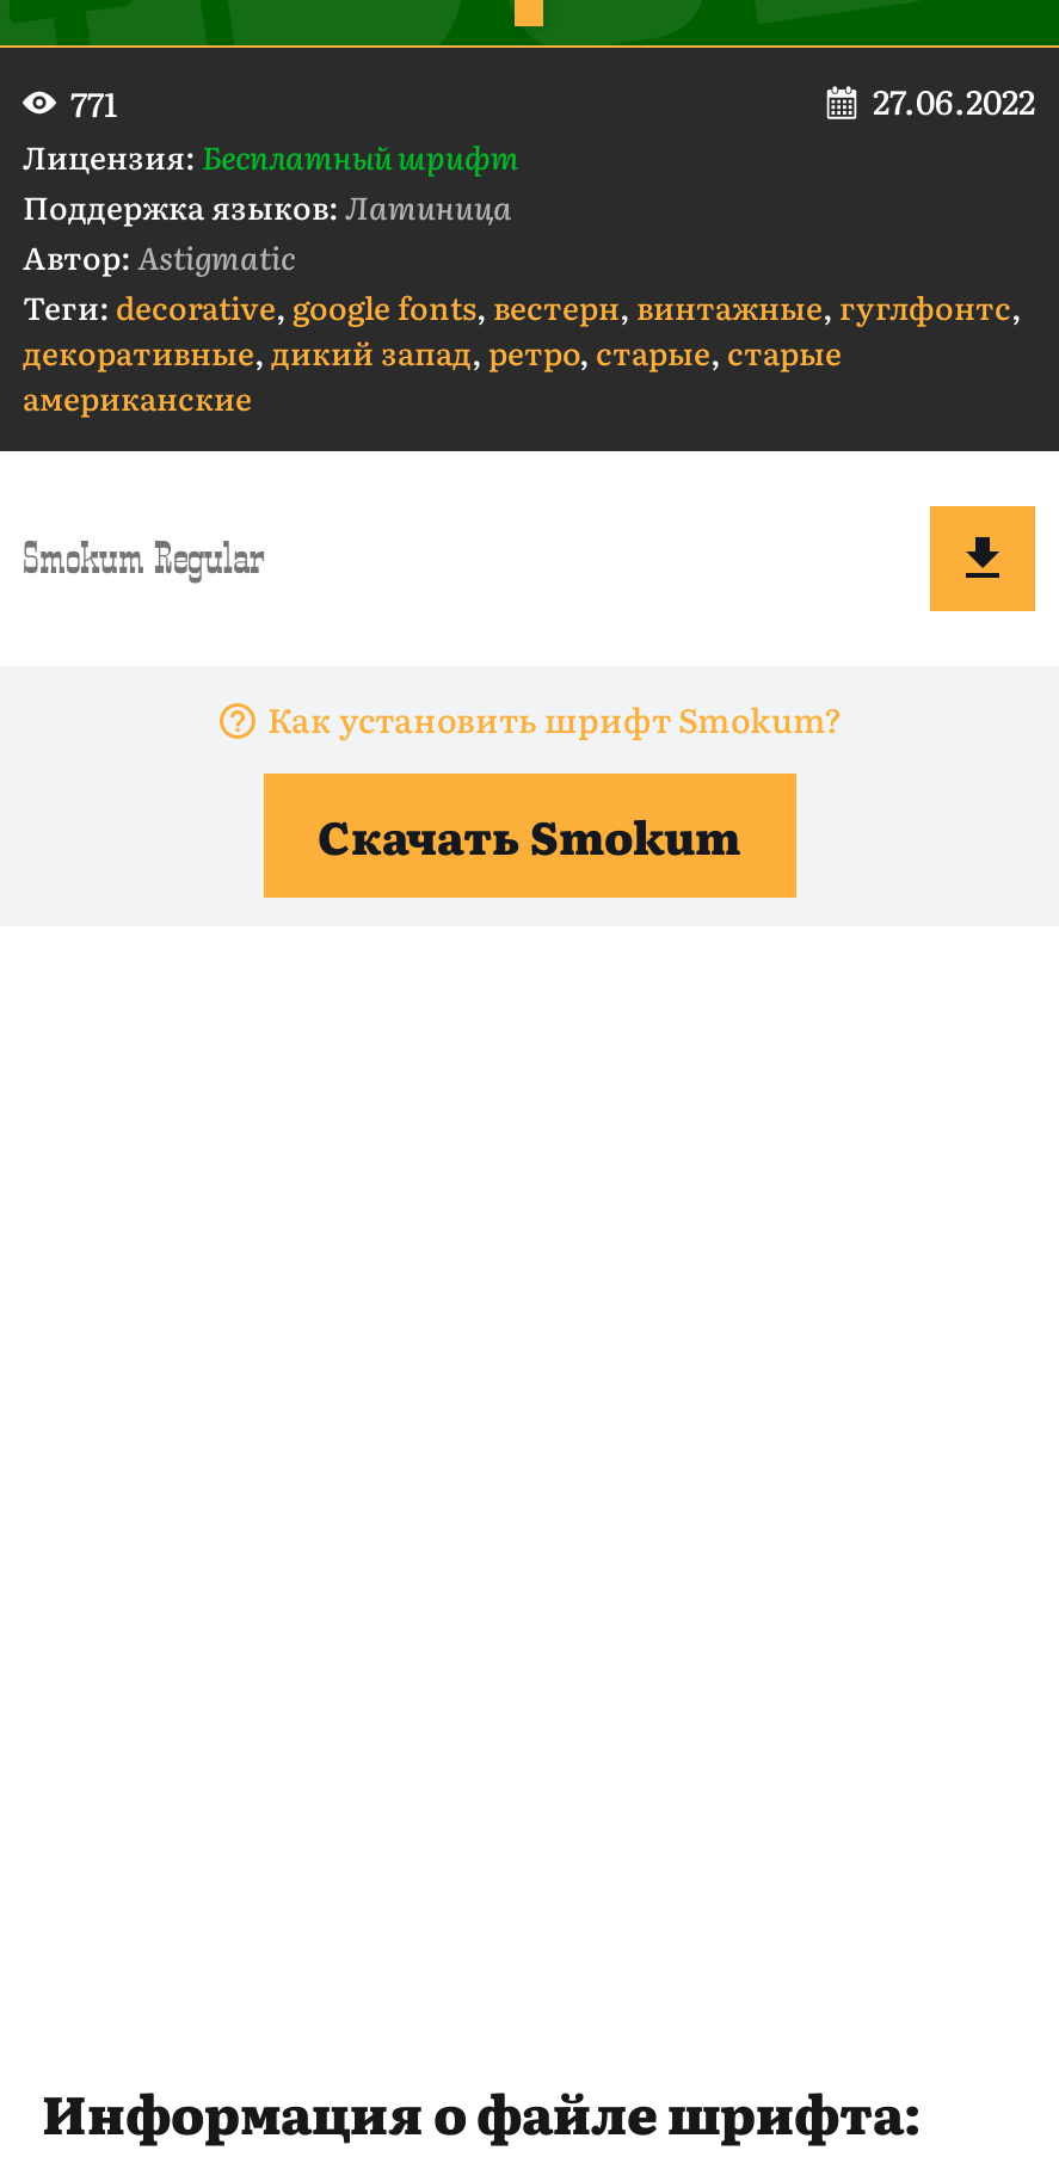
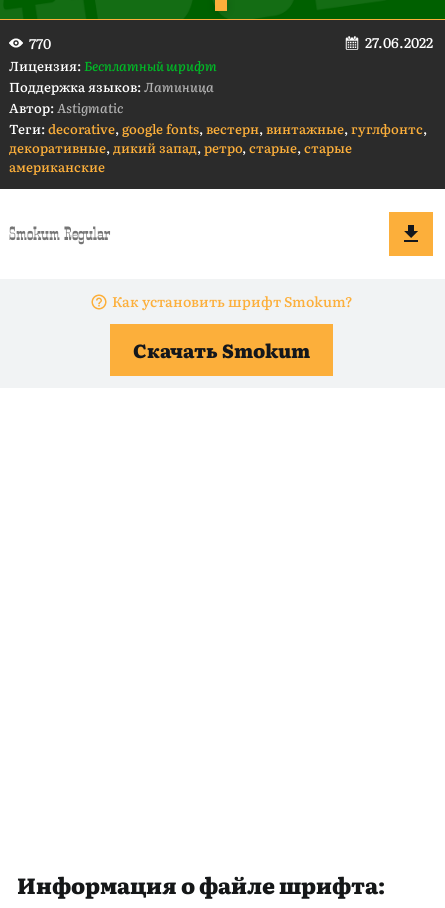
- 771
+ 770
